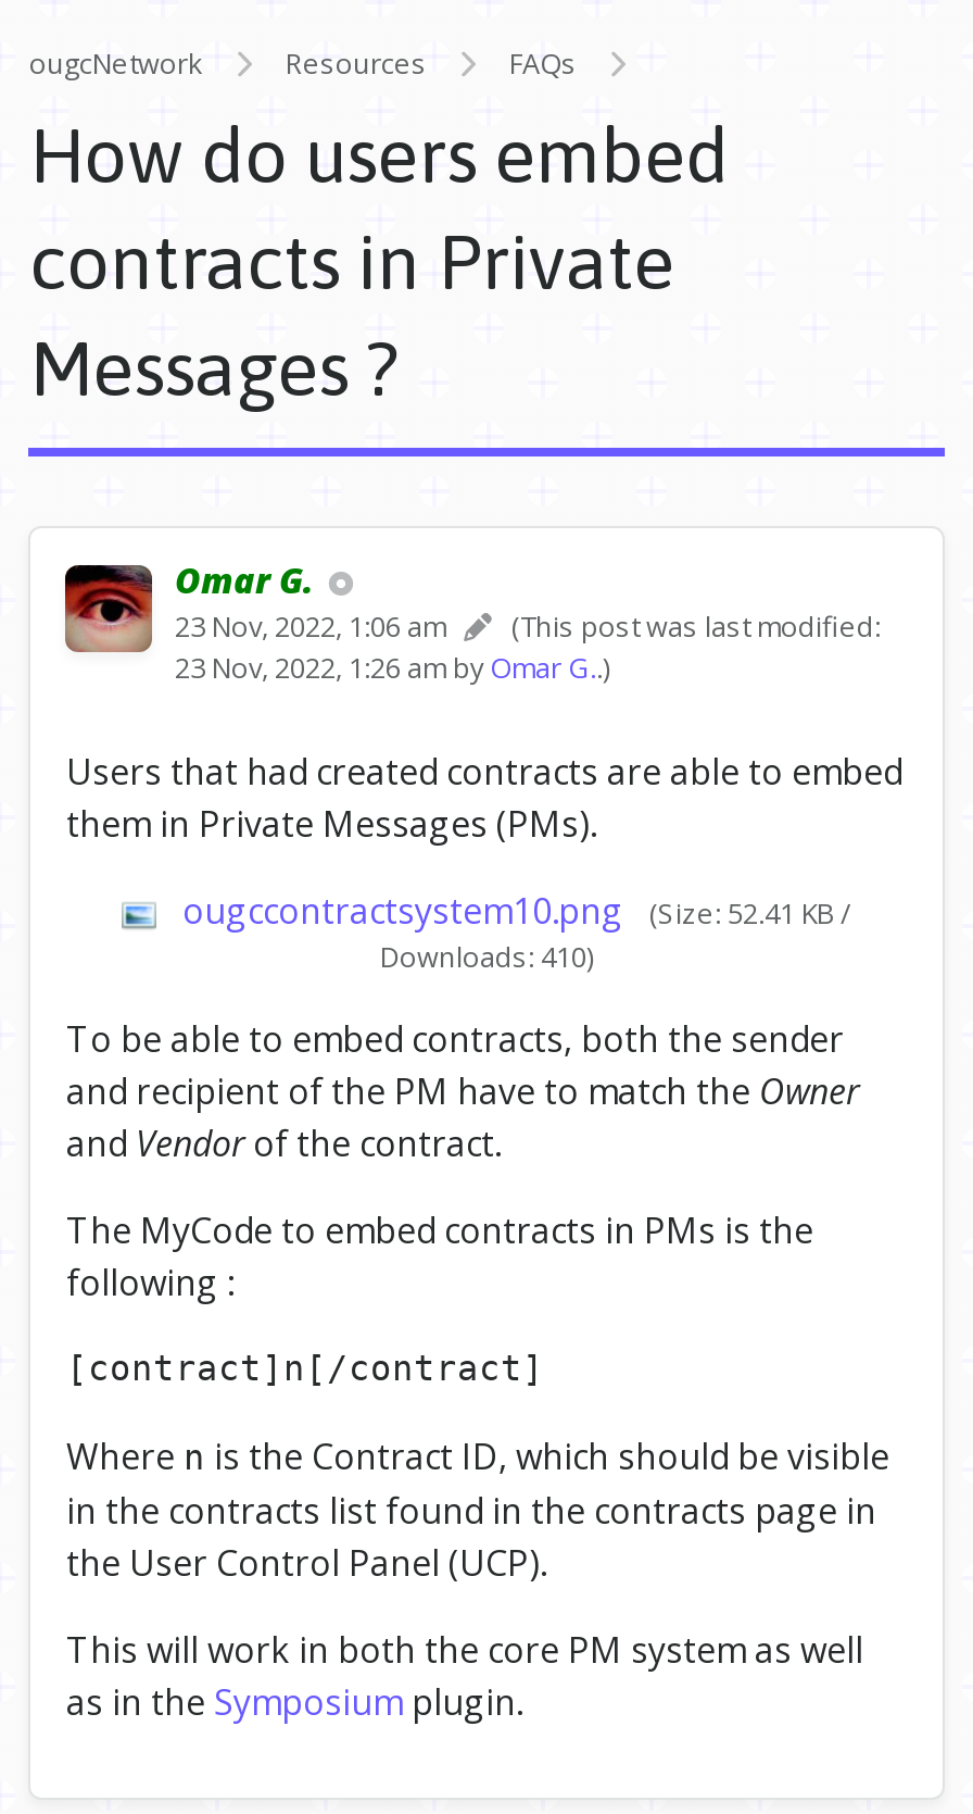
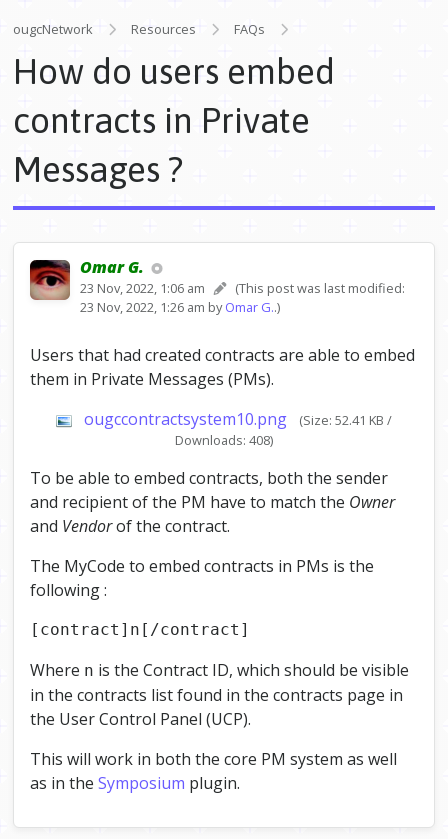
- Downloads: 410)
+ Downloads: 408)
